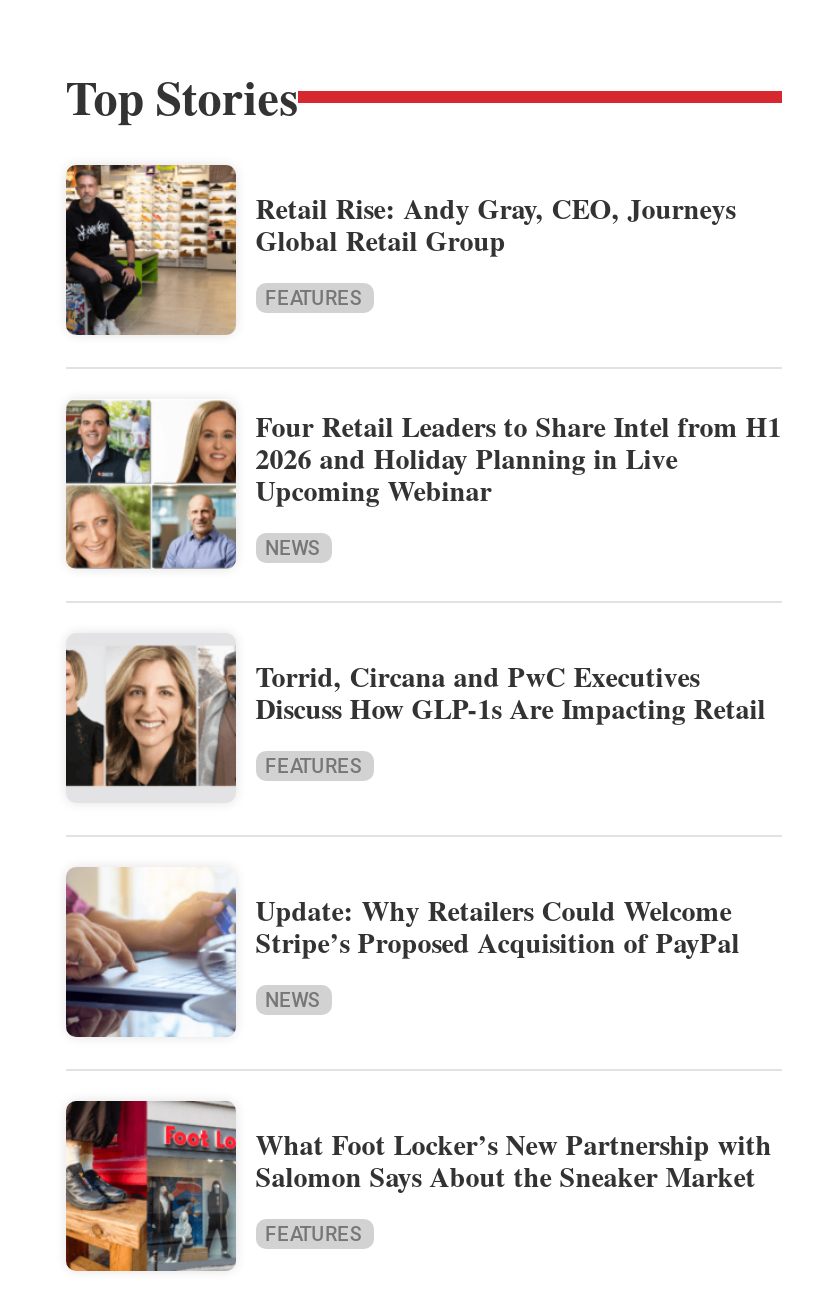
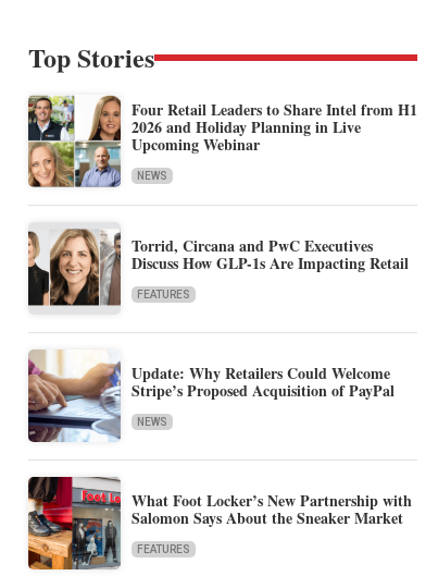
- [image]
- Retail Rise: Andy Gray, CEO, Journeys
- Global Retail Group
- FEATURES
